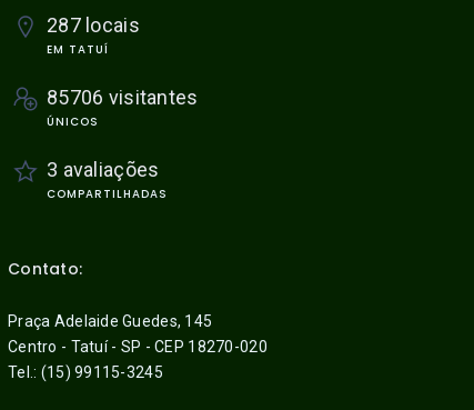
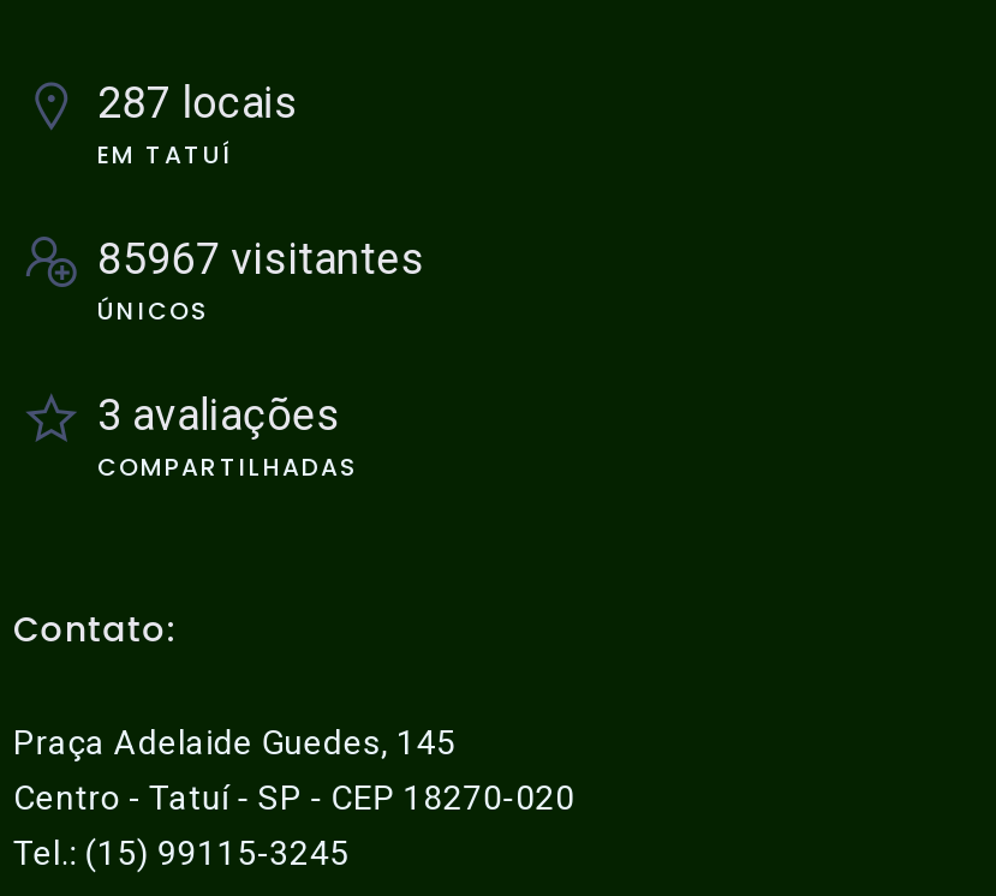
- 85706 visitantes
+ 85967 visitantes
